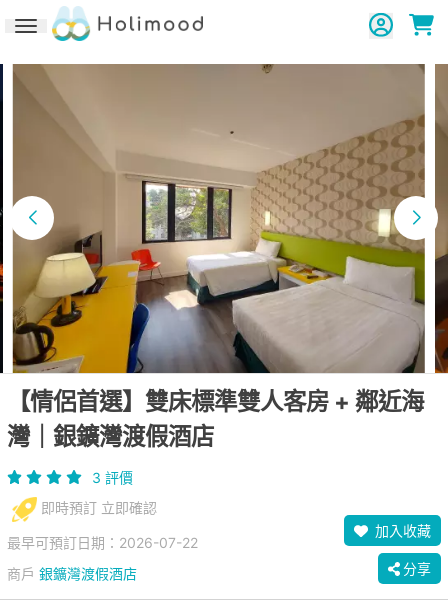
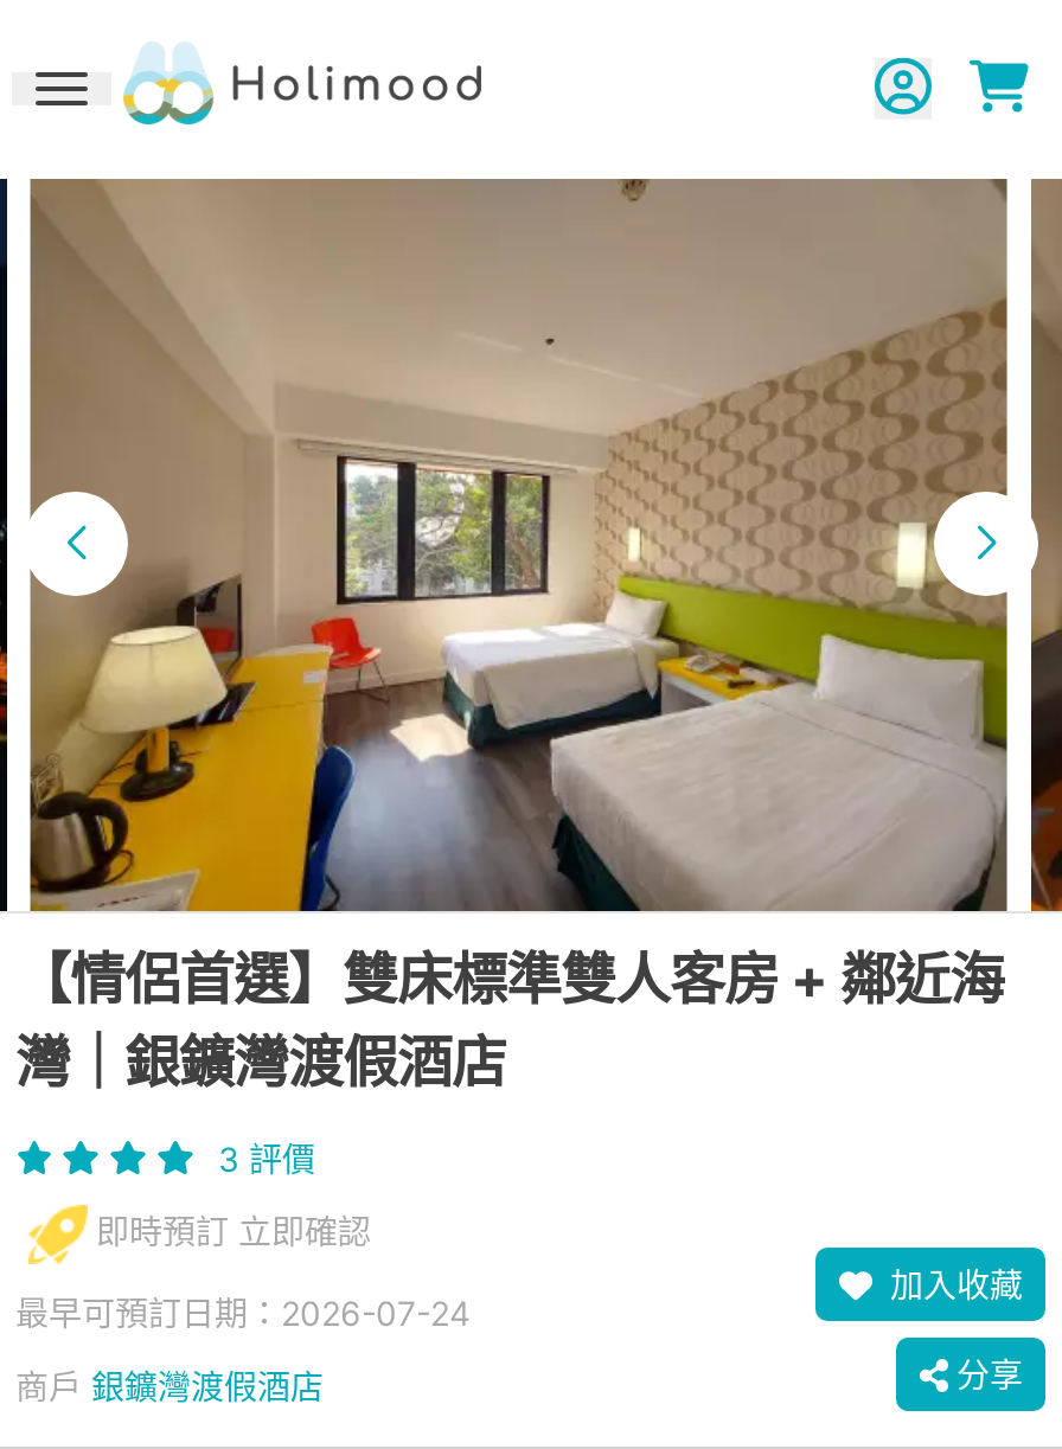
- 最早可預訂日期：2026-07-22
+ 最早可預訂日期：2026-07-24
